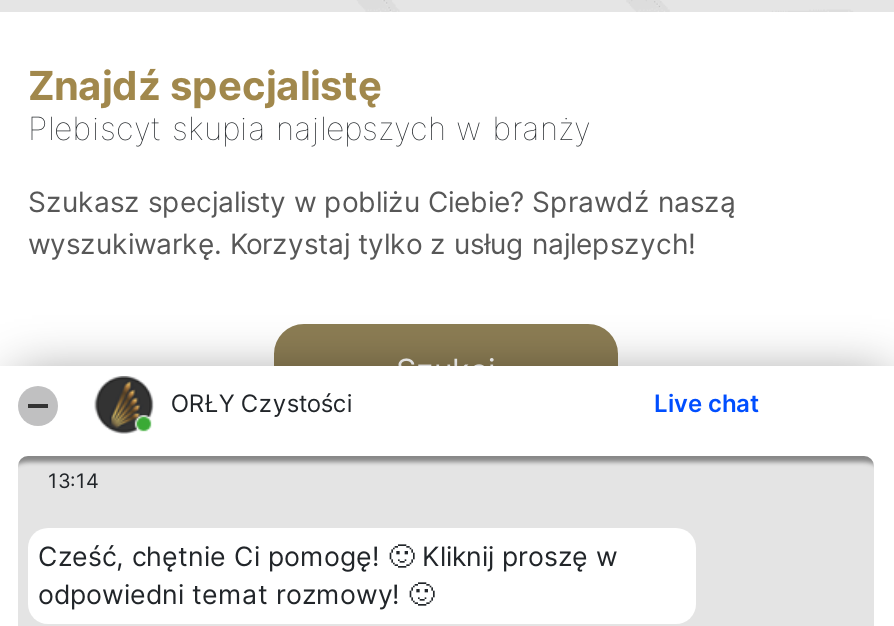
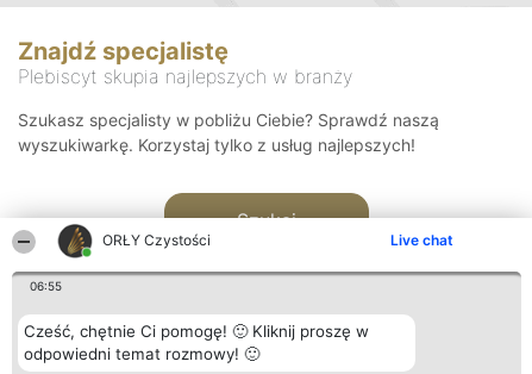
- 13:14
+ 06:55
